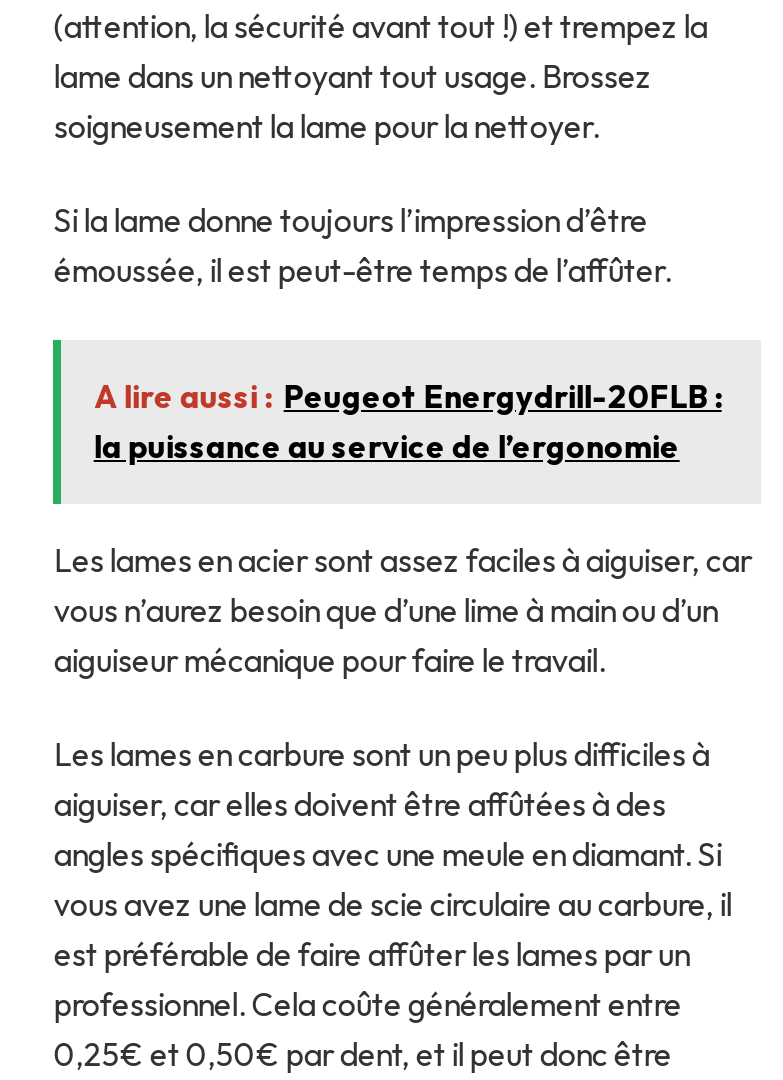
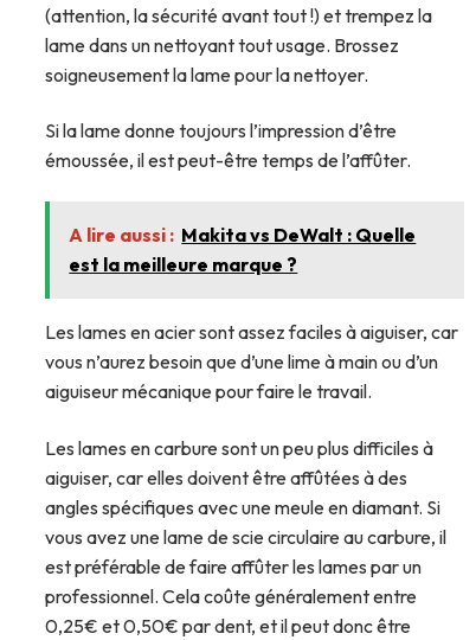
- A lire aussi : Peugeot Energydrill-20FLB :
- la puissance au service de l’ergonomie
+ A lire aussi : Makita vs DeWalt : Quelle
+ est la meilleure marque ?
